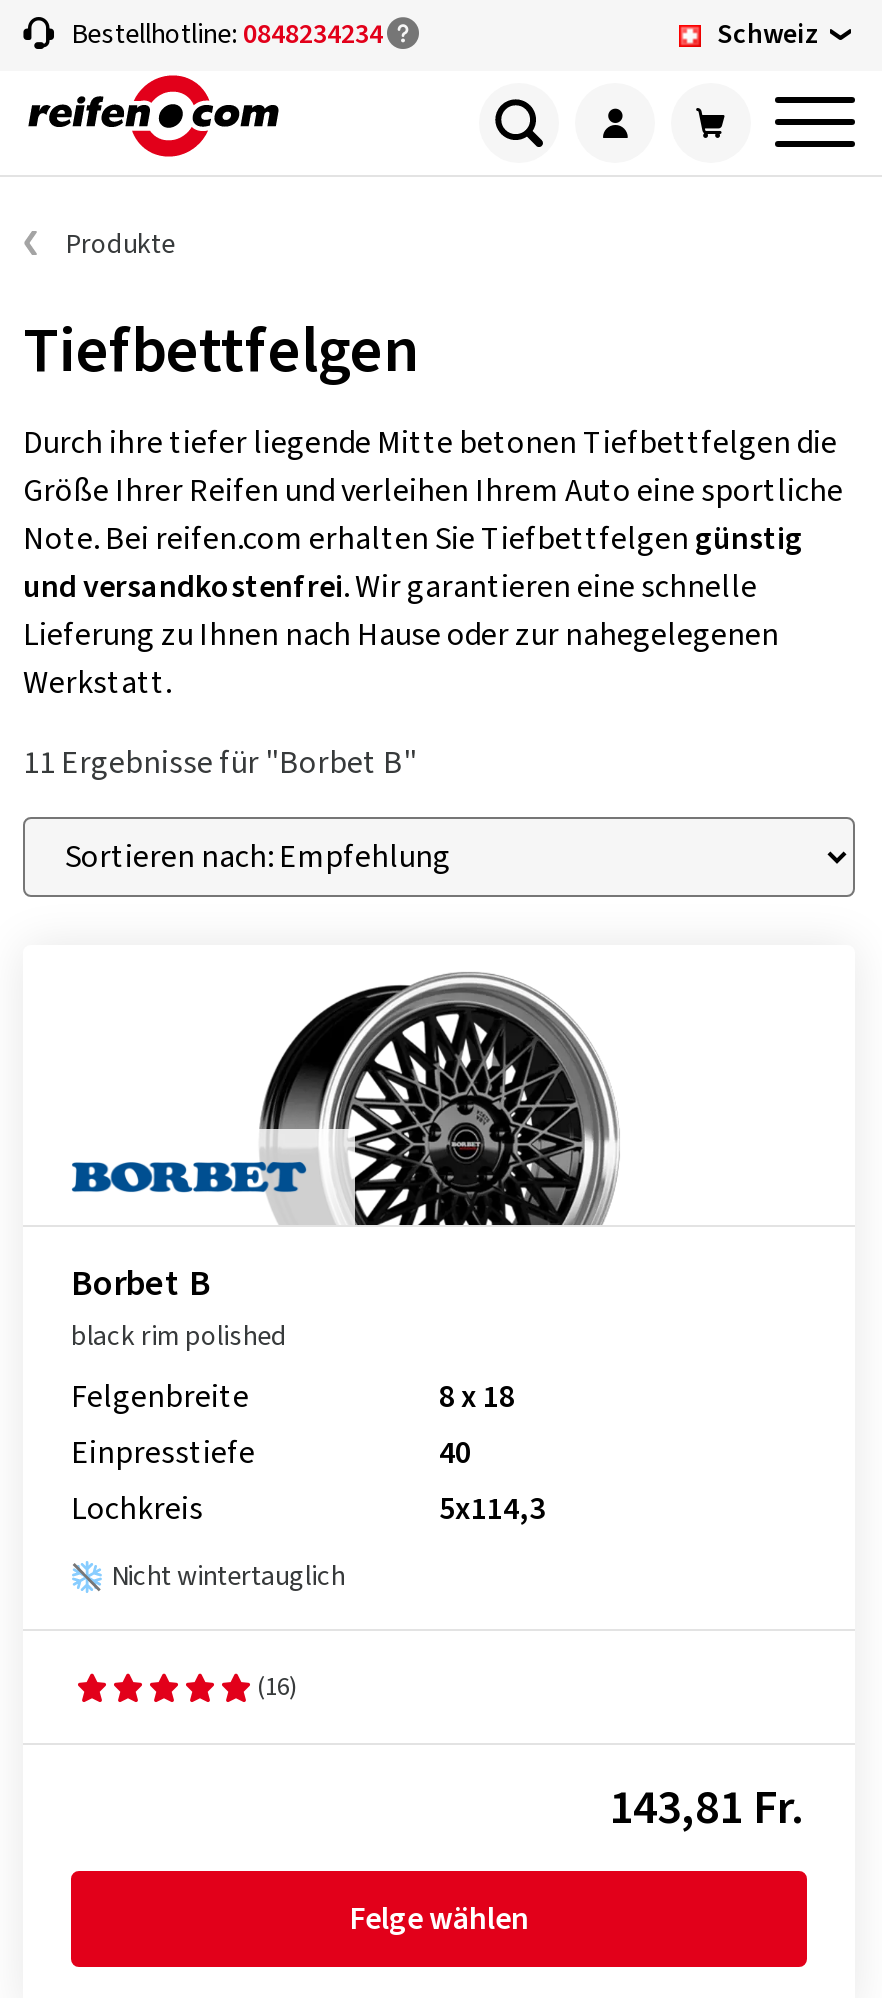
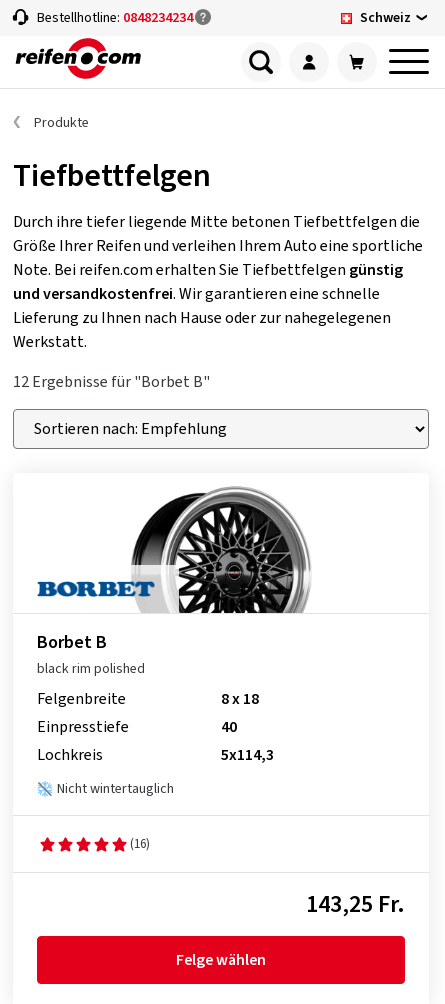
- 11 Ergebnisse für "Borbet B"
+ 12 Ergebnisse für "Borbet B"

- 143,81 Fr.
+ 143,25 Fr.
